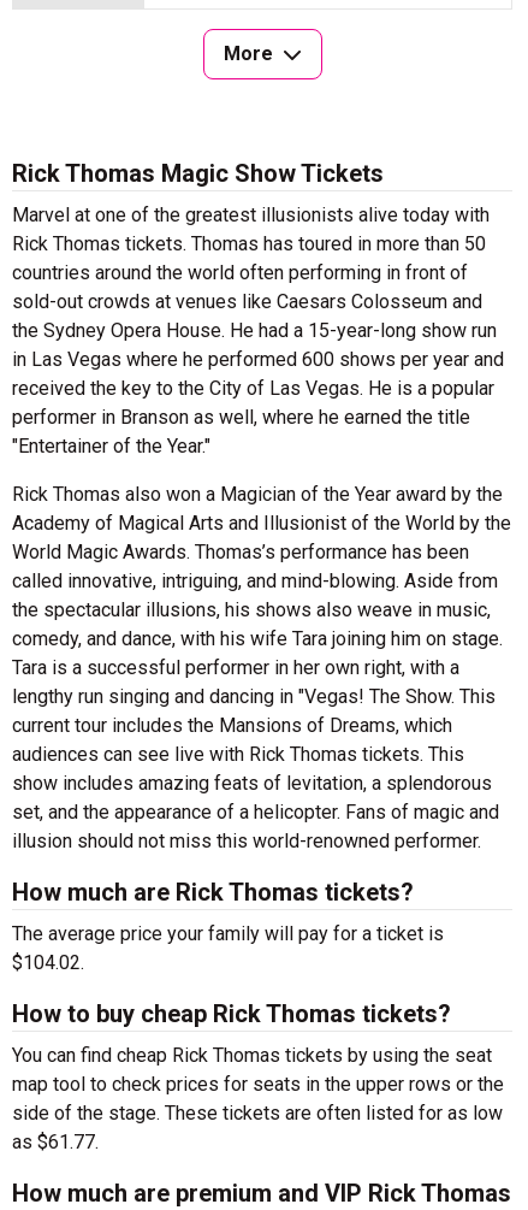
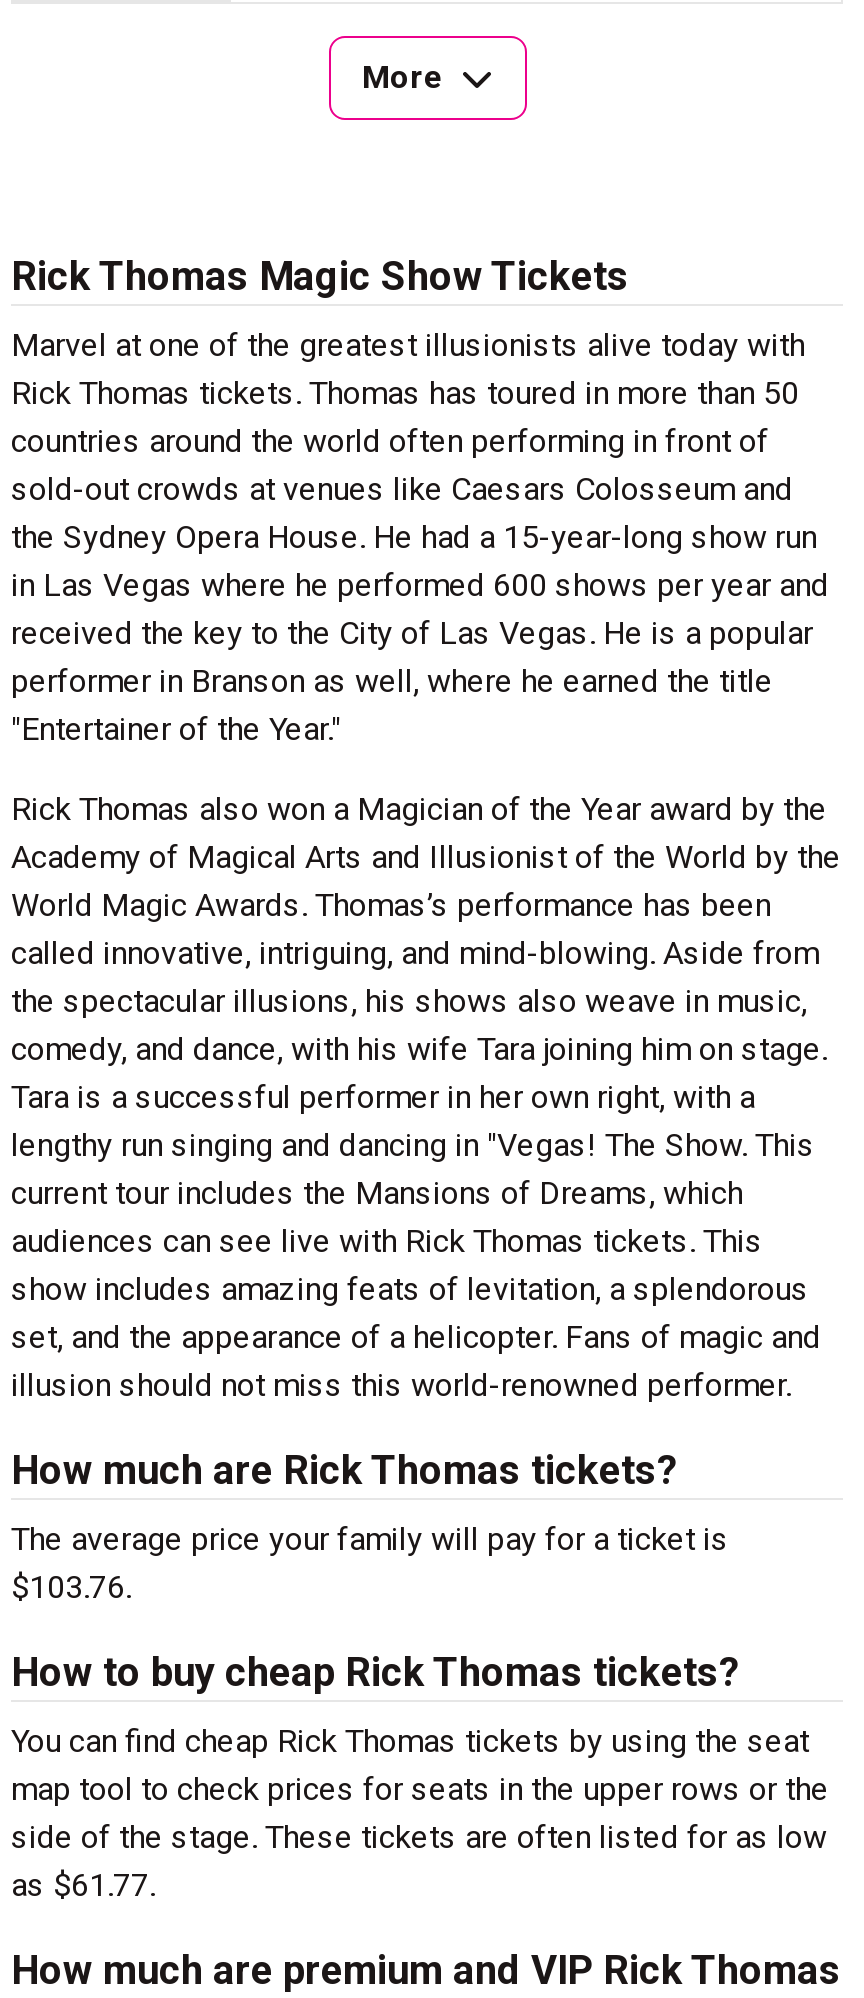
- $104.02.
+ $103.76.
